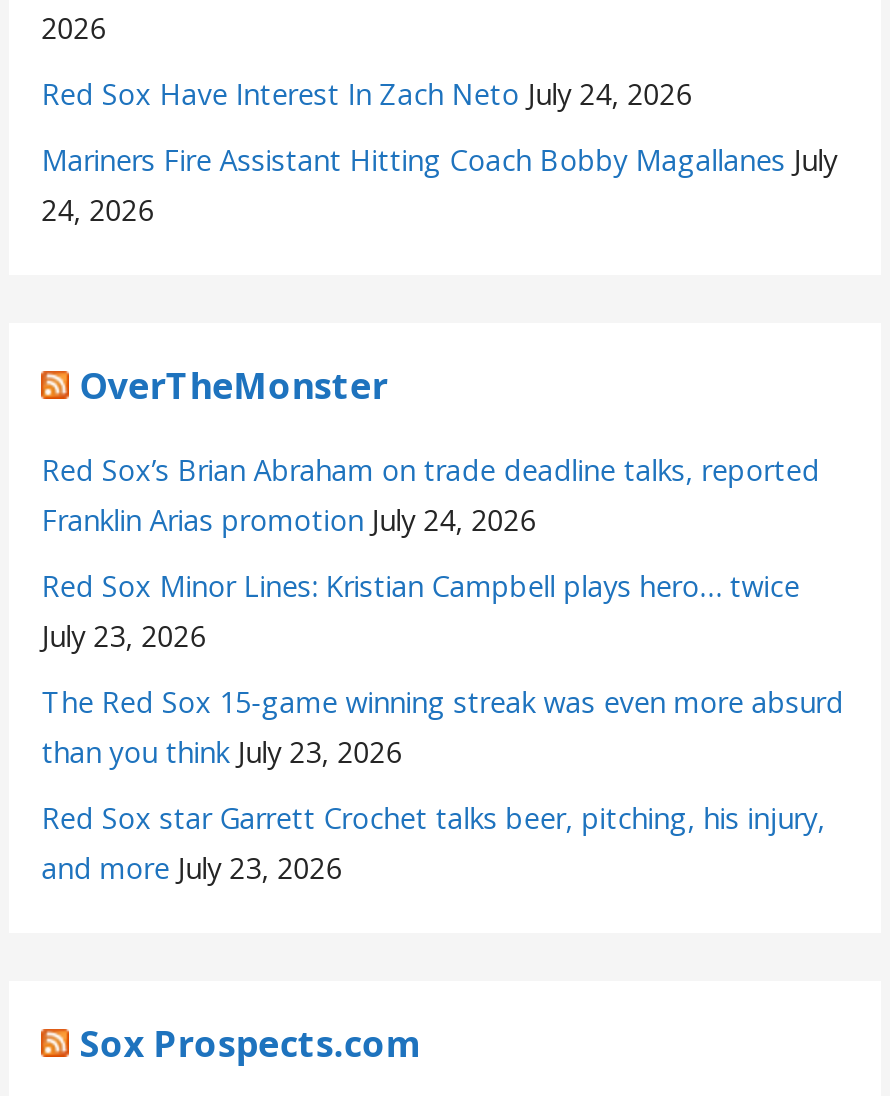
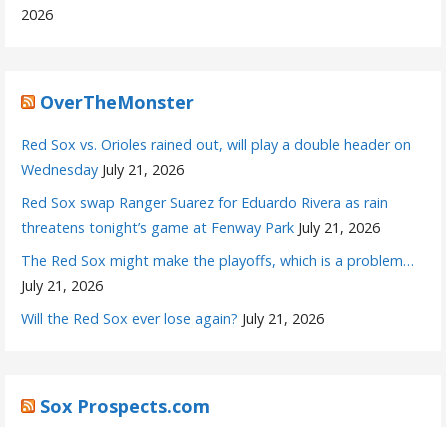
- Red Sox Have Interest In Zach Neto July 24, 2026
- Mariners Fire Assistant Hitting Coach Bobby Magallanes July
- 24, 2026

- Red Sox’s Brian Abraham on trade deadline talks, reported
- Franklin Arias promotion July 24, 2026
+ Red Sox vs. Orioles rained out, will play a double header on
+ Wednesday July 21, 2026

- Red Sox Minor Lines: Kristian Campbell plays hero… twice
- July 23, 2026
+ Red Sox swap Ranger Suarez for Eduardo Rivera as rain
+ threatens tonight’s game at Fenway Park July 21, 2026

- The Red Sox 15-game winning streak was even more absurd
- than you think July 23, 2026
+ The Red Sox might make the playoffs, which is a problem…
+ July 21, 2026

- Red Sox star Garrett Crochet talks beer, pitching, his injury,
- and more July 23, 2026
+ Will the Red Sox ever lose again? July 21, 2026
